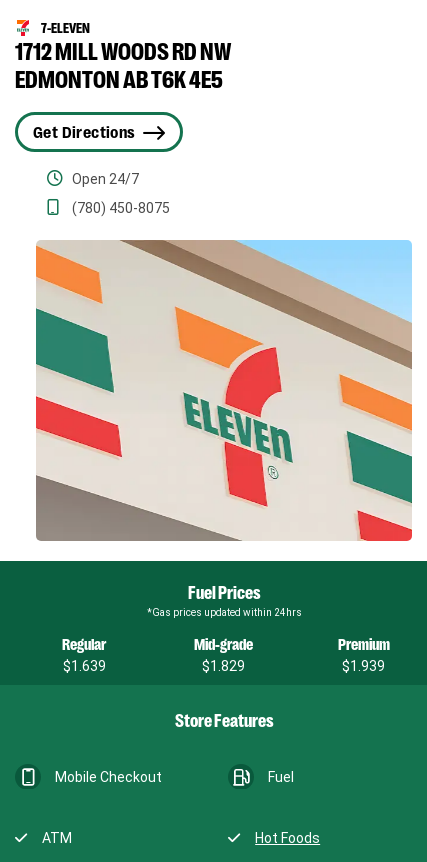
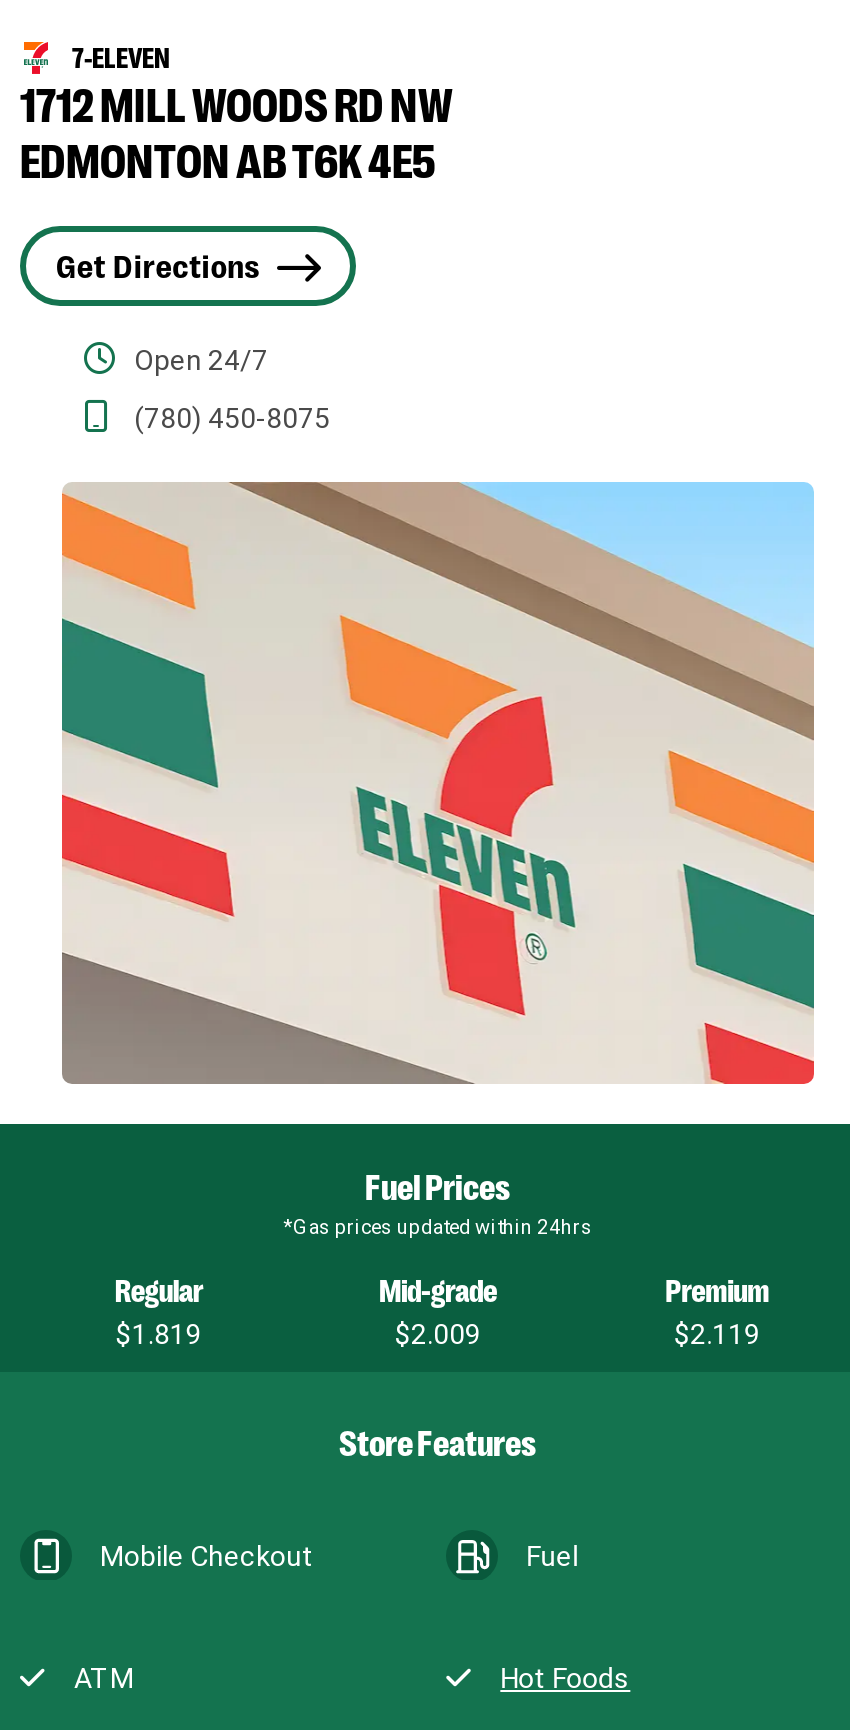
- $1.639
+ $1.819

- $1.829
+ $2.009

- $1.939
+ $2.119
